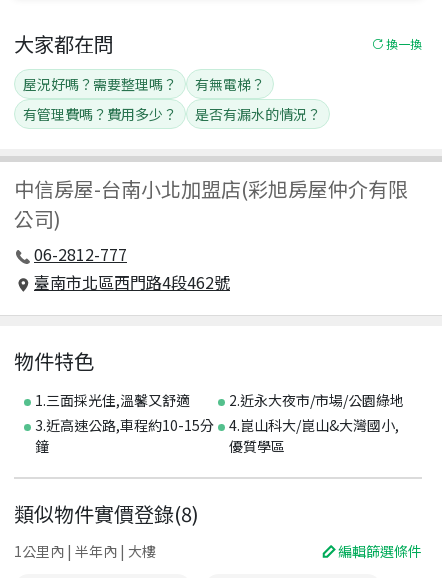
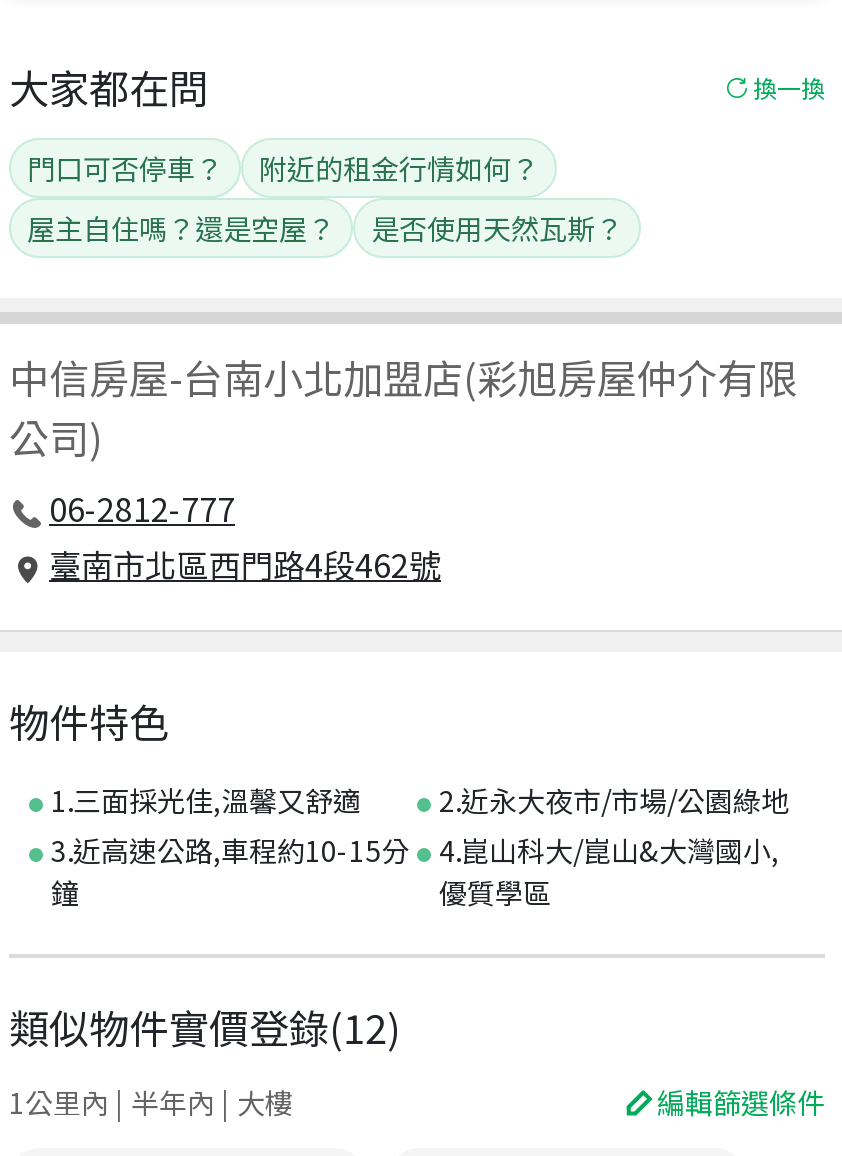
- 屋況好嗎？需要整理嗎？
- 有無電梯？
+ 門口可否停車？
+ 附近的租金行情如何？

- 有管理費嗎？費用多少？
- 是否有漏水的情況？
+ 屋主自住嗎？還是空屋？
+ 是否使用天然瓦斯？

- 類似物件實價登錄(8)
+ 類似物件實價登錄(12)
